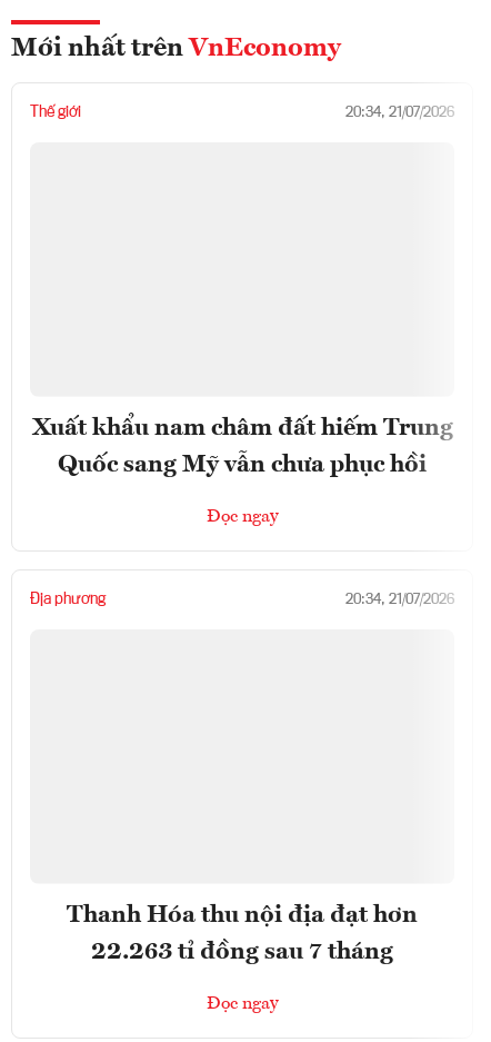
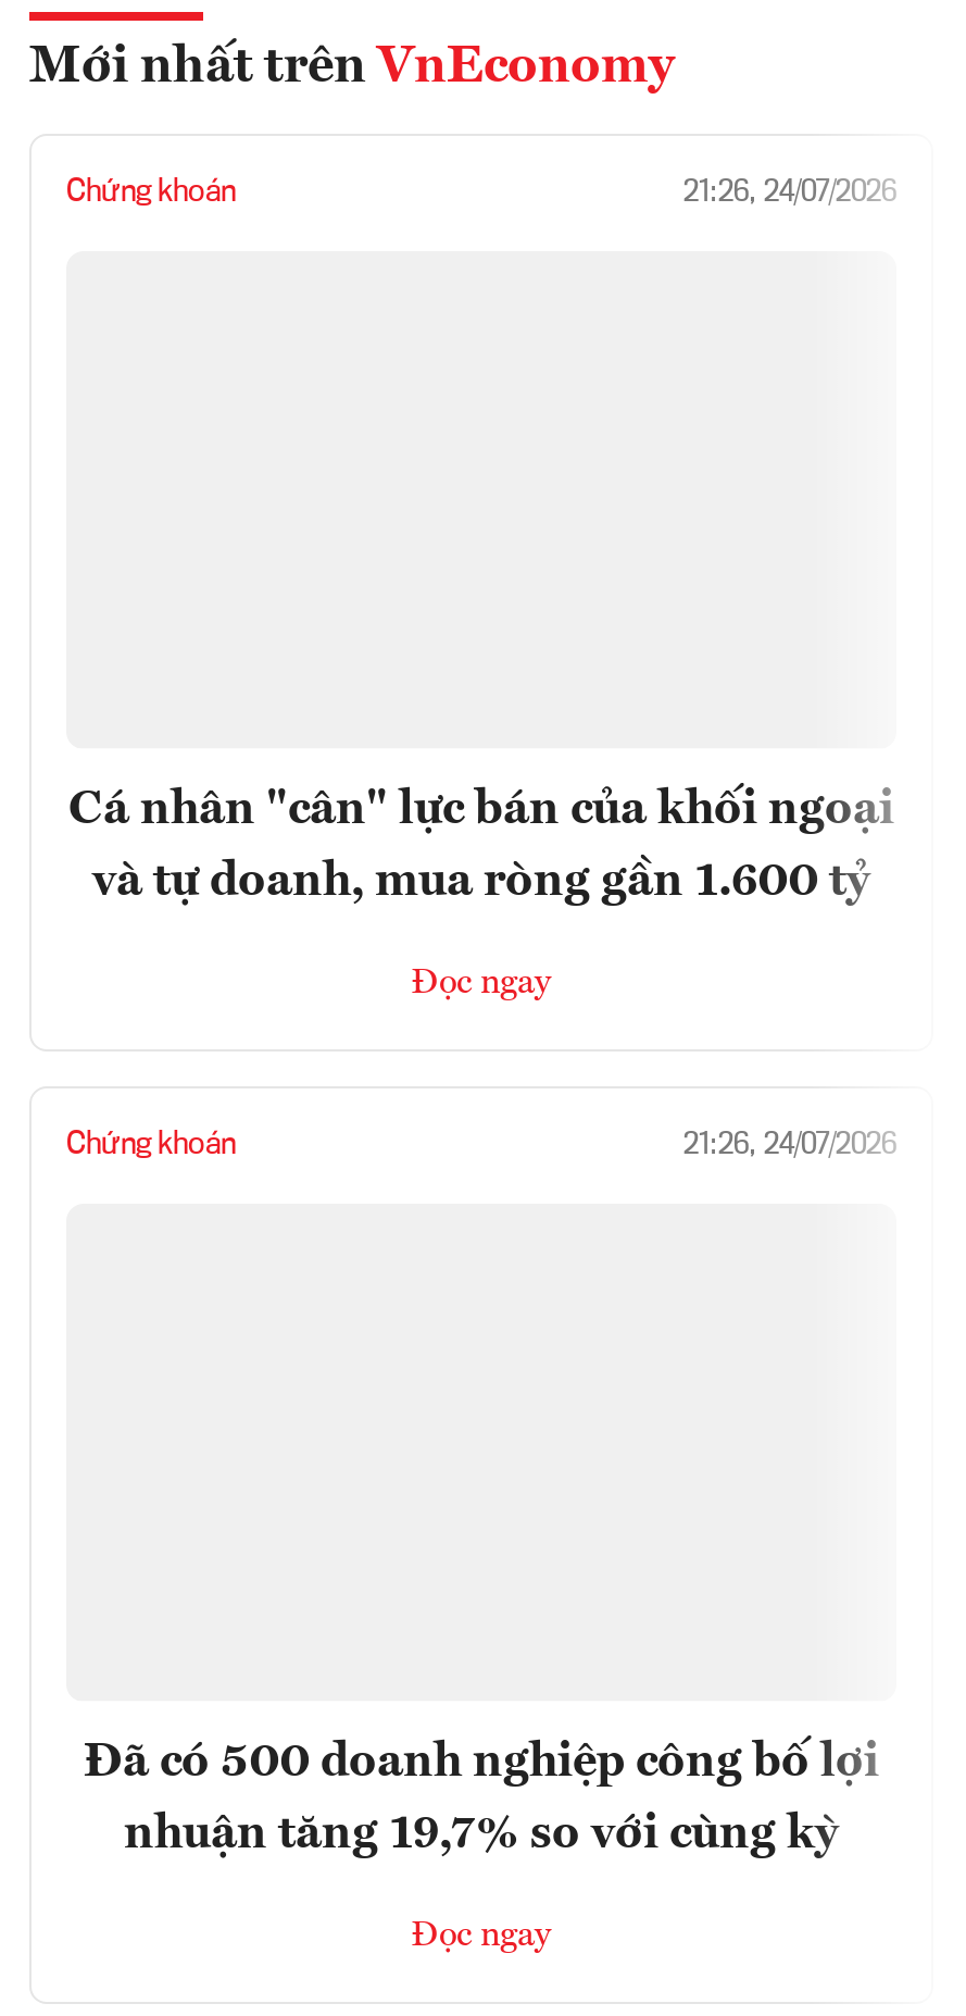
- Thế giới
- 20:34, 21/07/2026
+ Chứng khoán
+ 21:26, 24/07/2026

- Xuất khẩu nam châm đất hiếm Trung
+ Cá nhân "cân" lực bán của khối ngoại

- Quốc sang Mỹ vẫn chưa phục hồi
+ và tự doanh, mua ròng gần 1.600 tỷ

- Địa phương
- 20:34, 21/07/2026
+ Chứng khoán
+ 21:26, 24/07/2026

- Thanh Hóa thu nội địa đạt hơn
+ Đã có 500 doanh nghiệp công bố lợi

- 22.263 tỉ đồng sau 7 tháng
+ nhuận tăng 19,7% so với cùng kỳ
